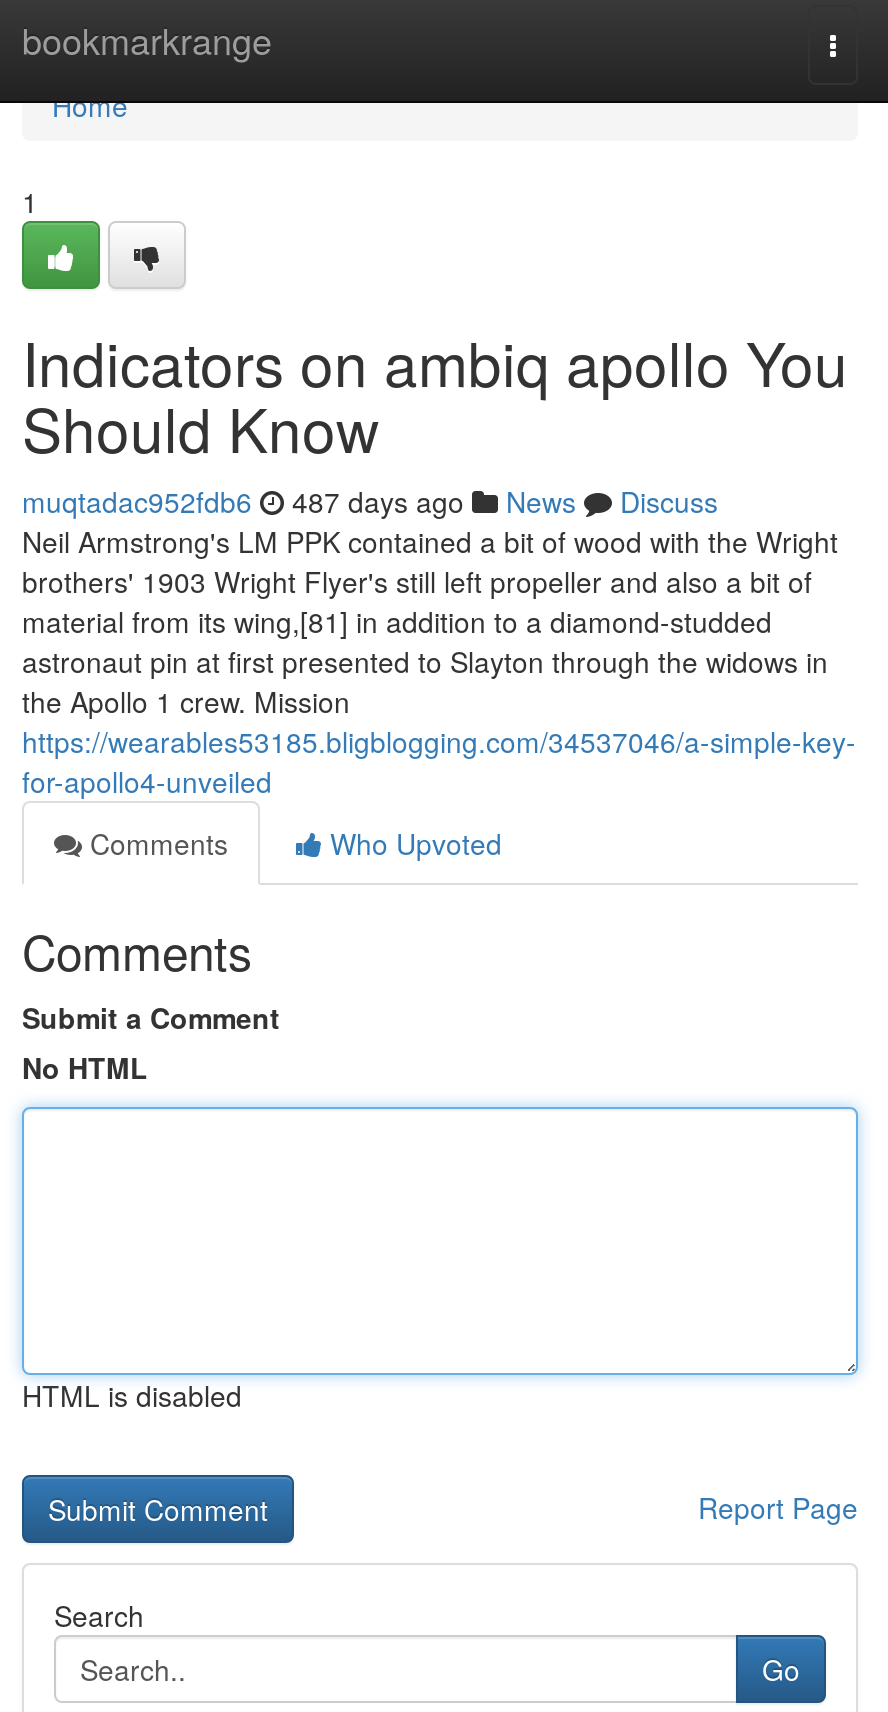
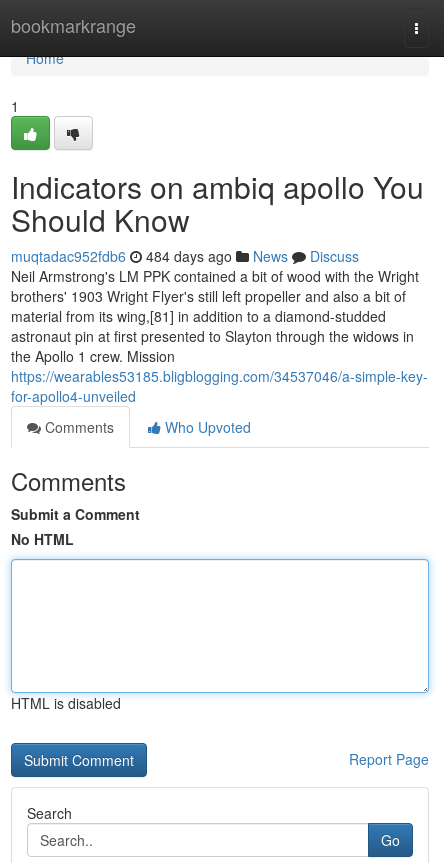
- muqtadac952fdb6 487 days ago News Discuss
+ muqtadac952fdb6 484 days ago News Discuss
